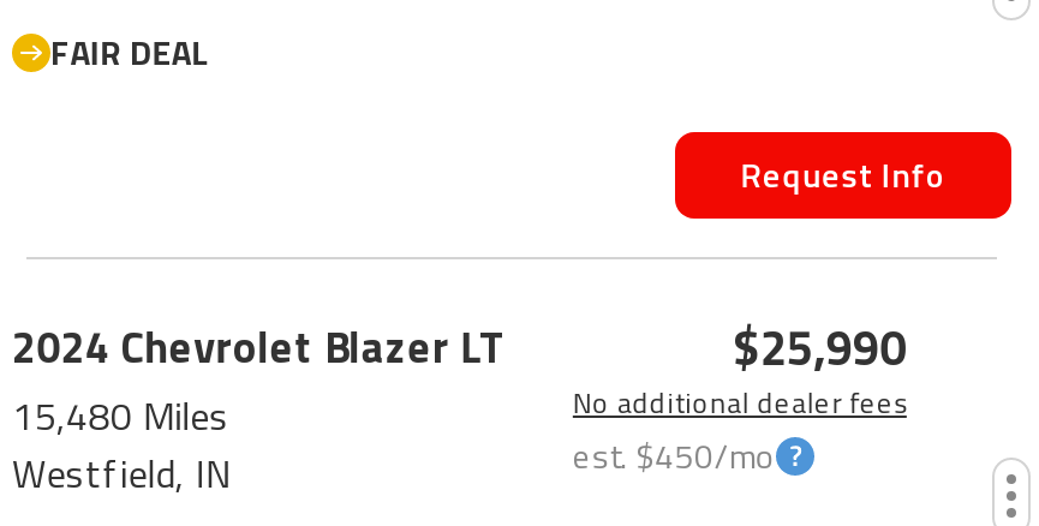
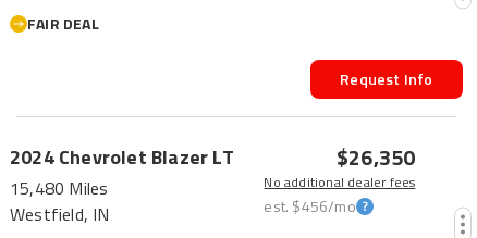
- $25,990
+ $26,350

- est. $450/mo
+ est. $456/mo
